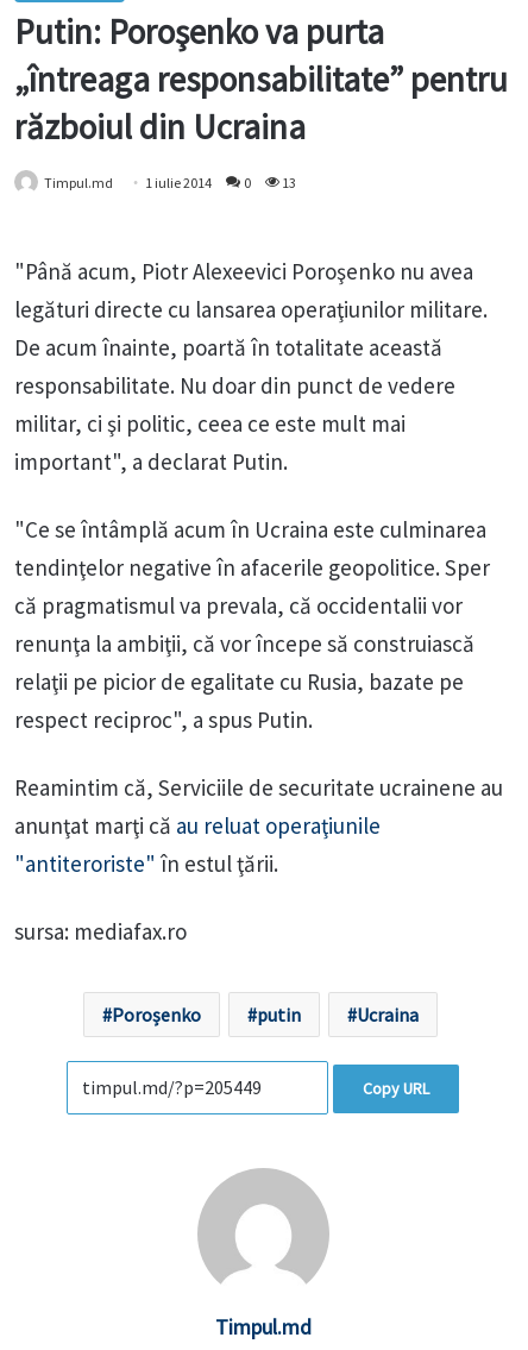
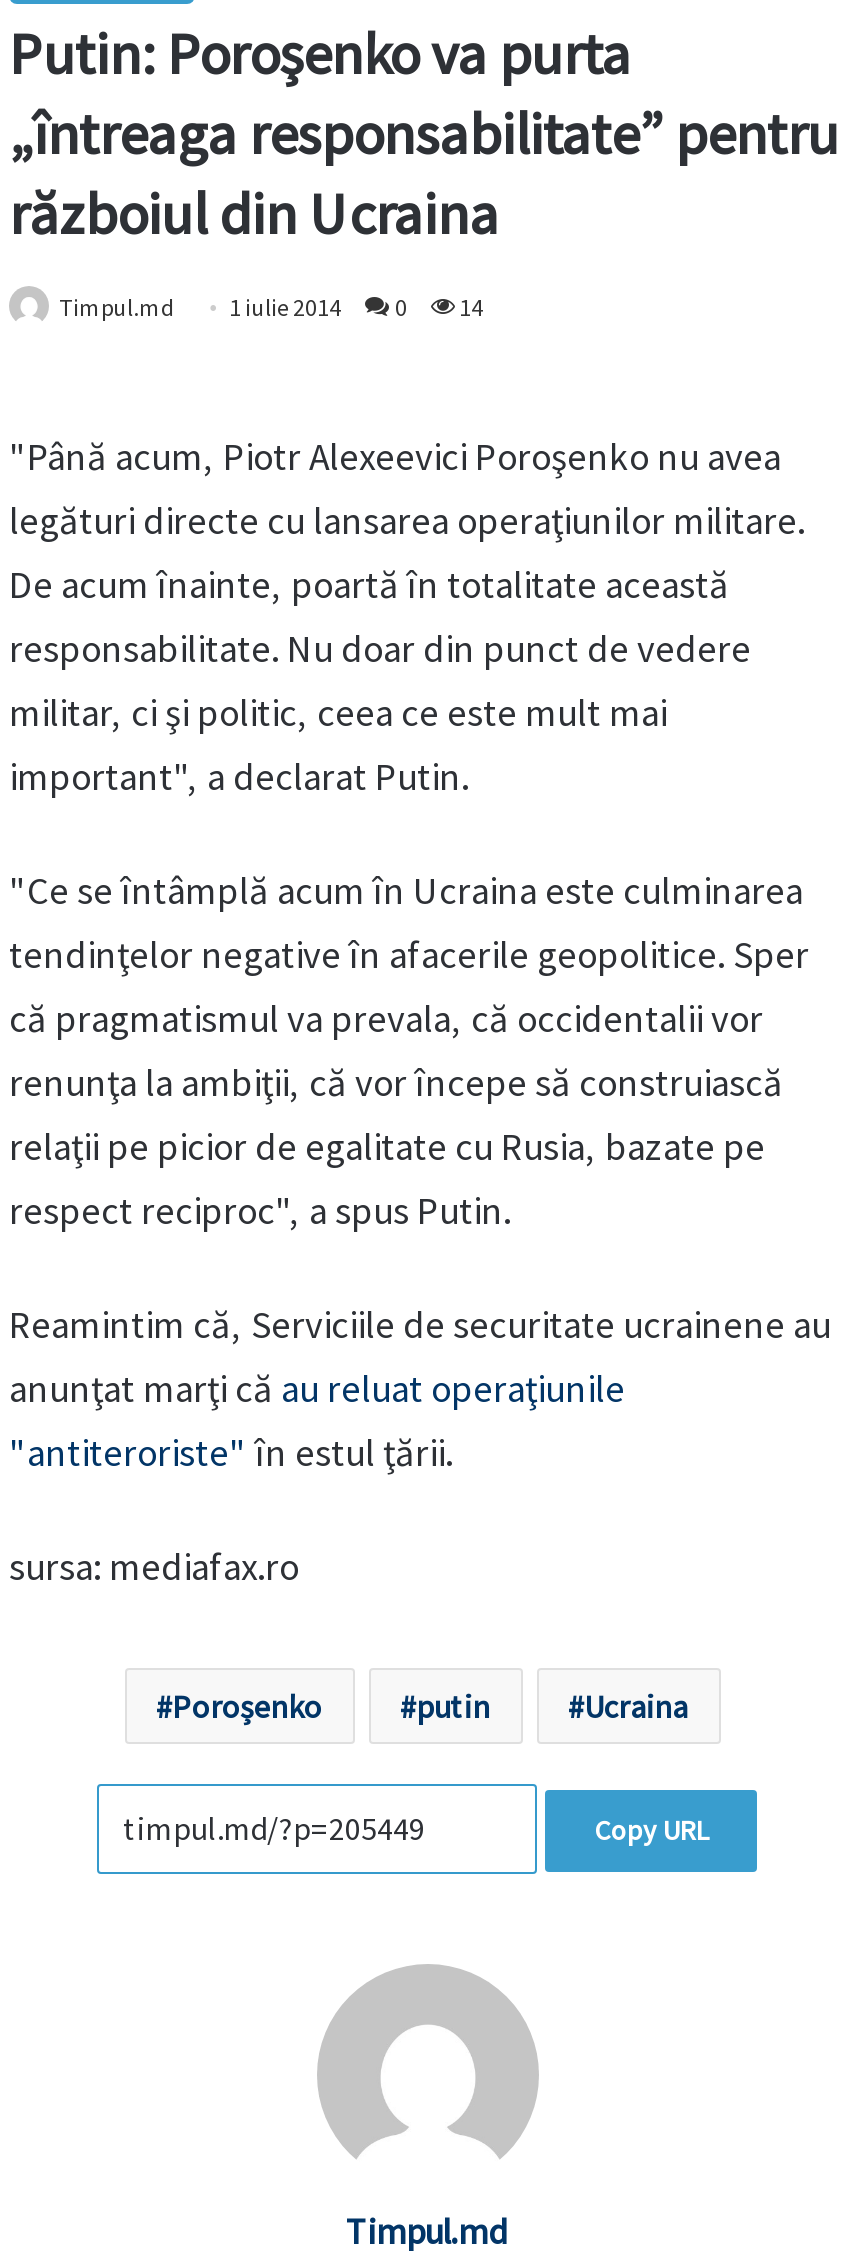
- Timpul.md 1 iulie 2014 0 13
+ Timpul.md 1 iulie 2014 0 14
